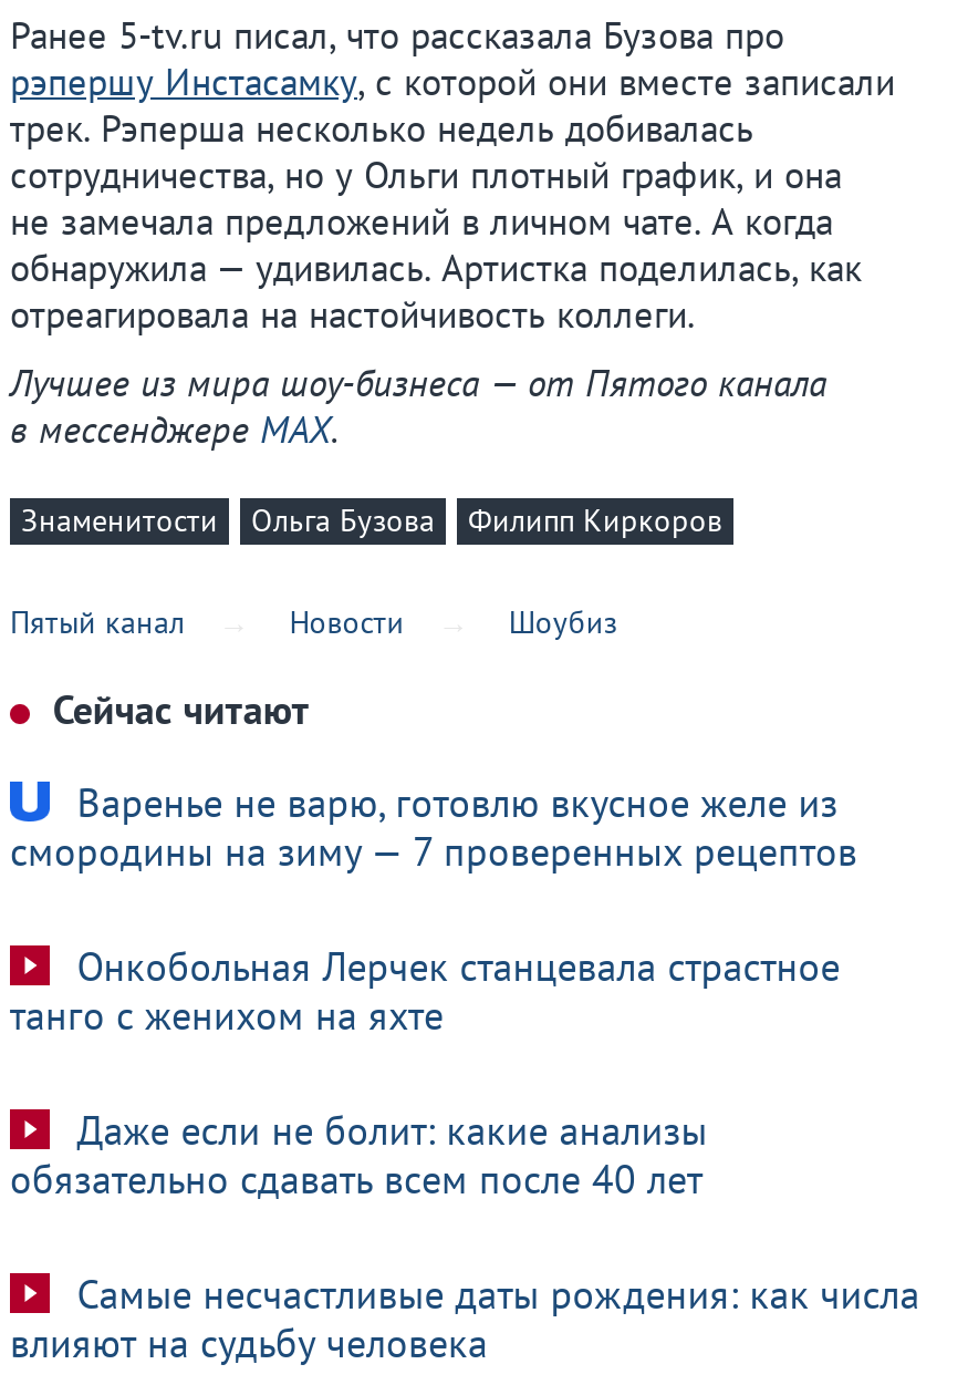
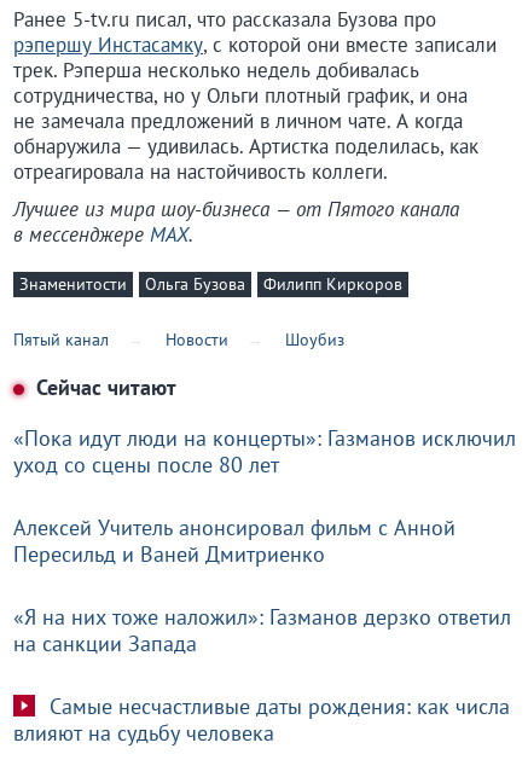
- Варенье не варю, готовлю вкусное желе из
- смородины на зиму — 7 проверенных рецептов
+ «Пока идут люди на концерты»: Газманов исключил
+ уход со сцены после 80 лет

- Онкобольная Лерчек станцевала страстное
- танго с женихом на яхте
+ Алексей Учитель анонсировал фильм с Анной
+ Пересильд и Ваней Дмитриенко

- Даже если не болит: какие анализы
- обязательно сдавать всем после 40 лет
+ «Я на них тоже наложил»: Газманов дерзко ответил
+ на санкции Запада
